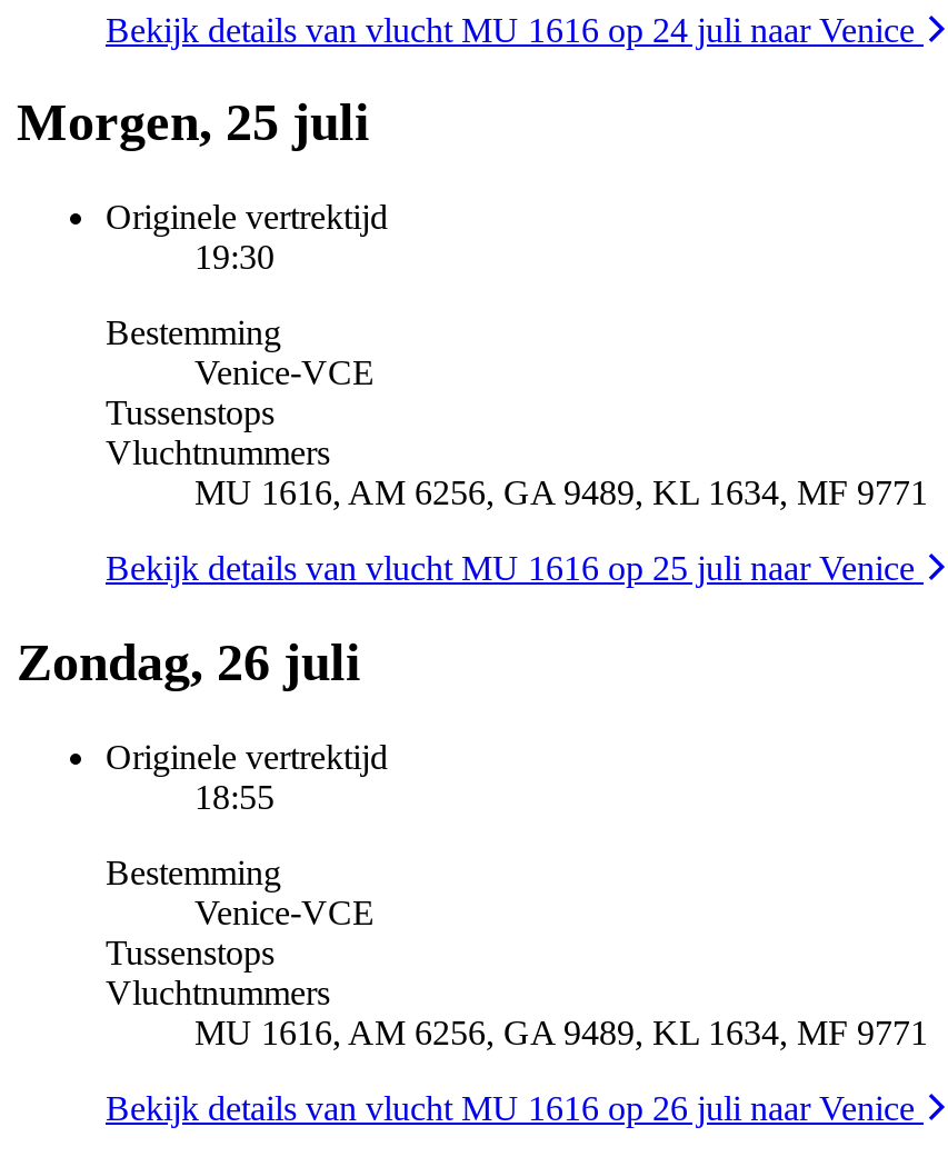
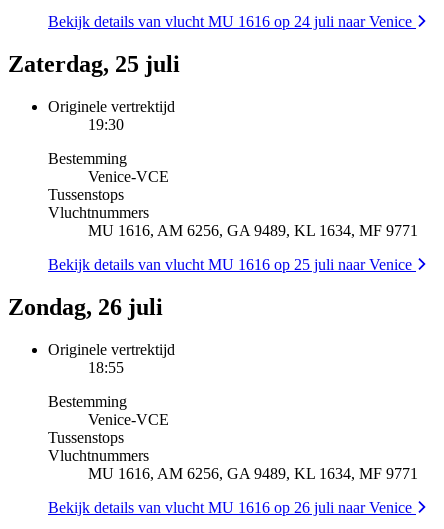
- Morgen, 25 juli
+ Zaterdag, 25 juli
